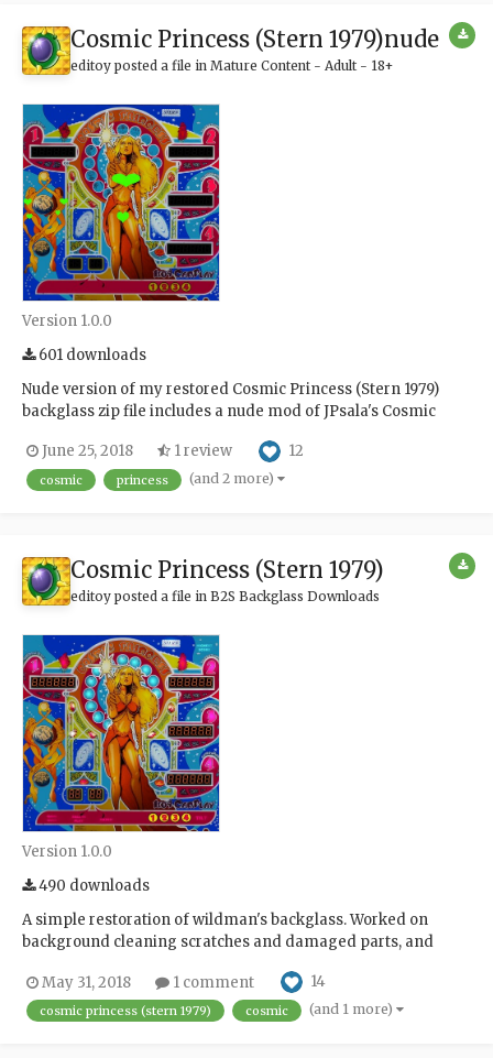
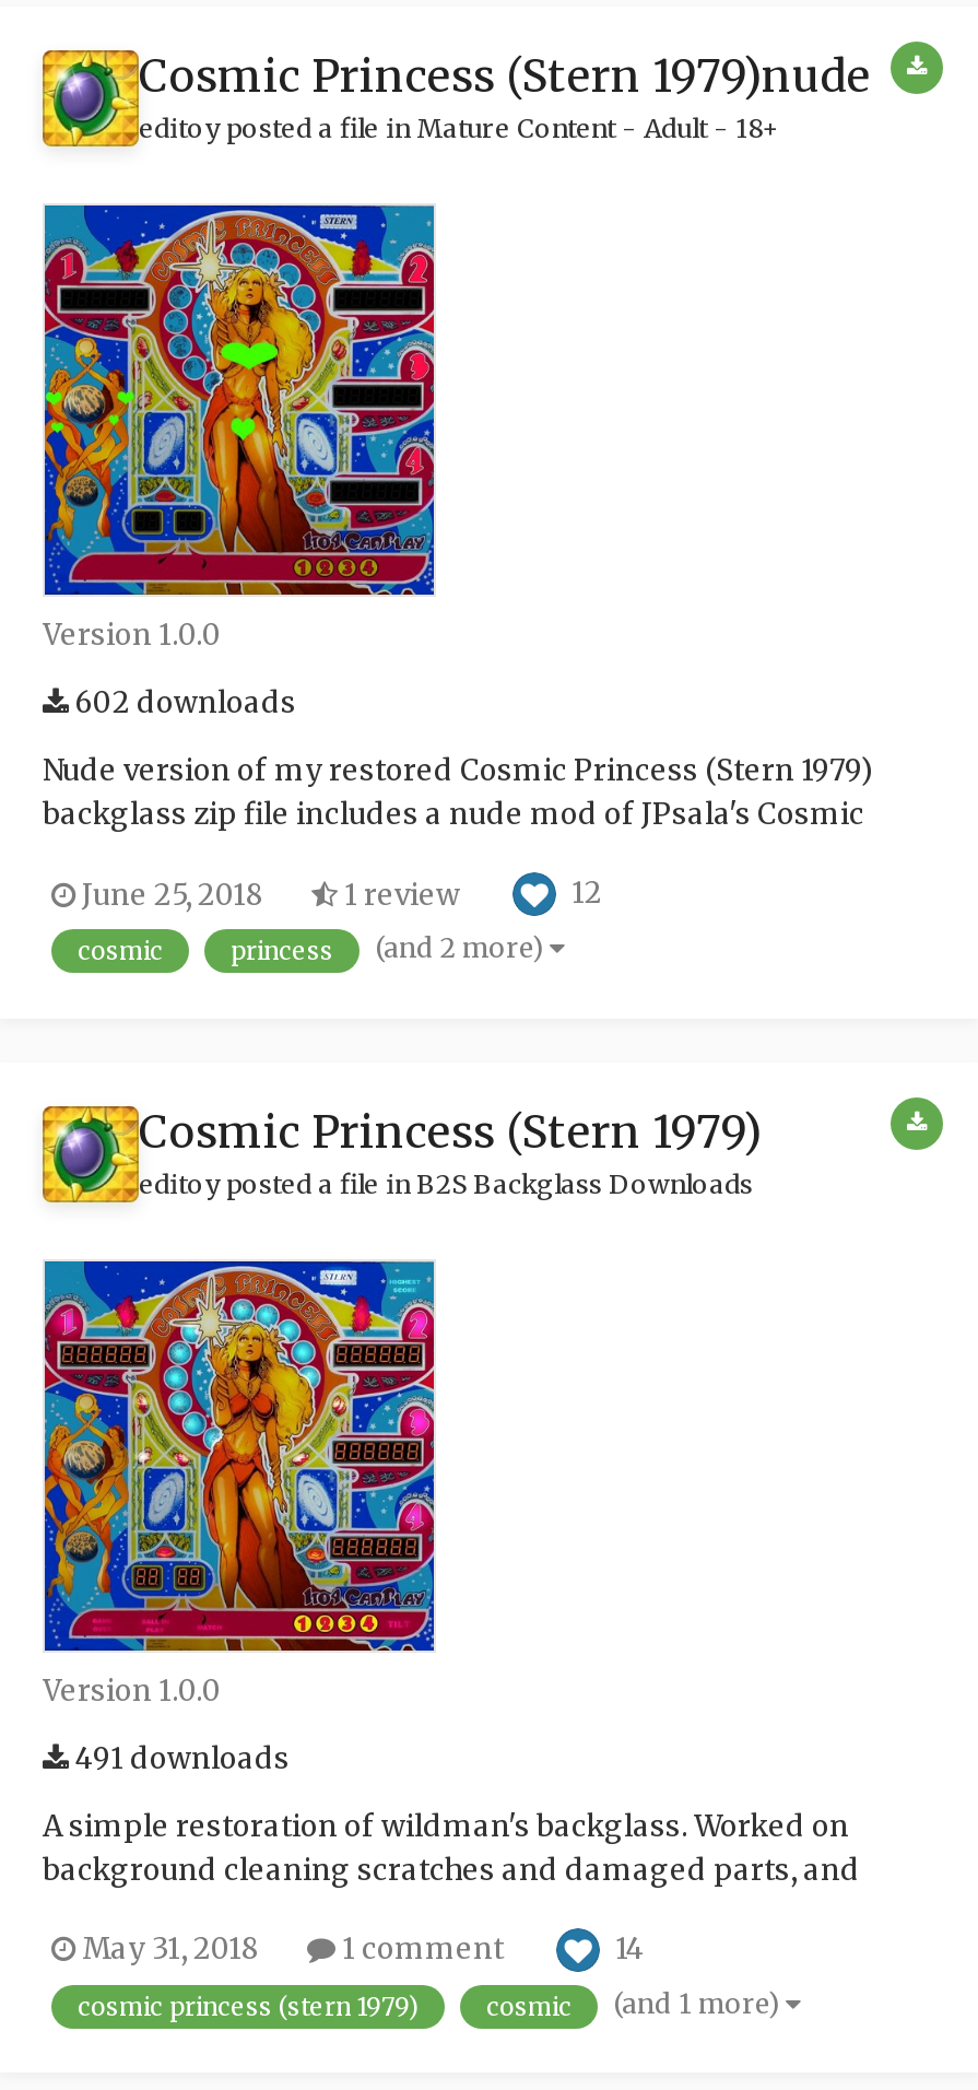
- 601 downloads
+ 602 downloads

- 490 downloads
+ 491 downloads
